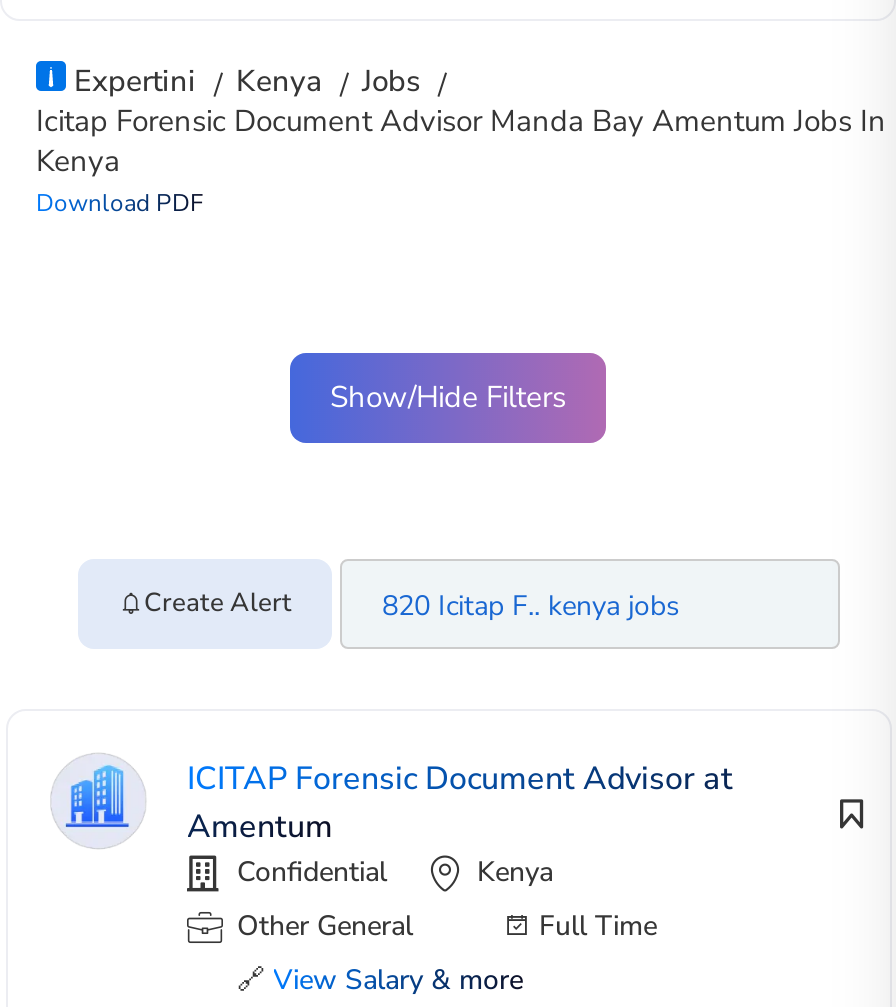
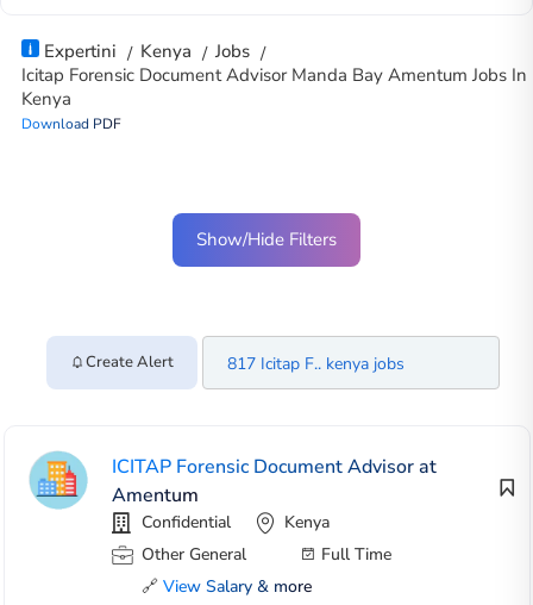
- [image]
+ [image]
